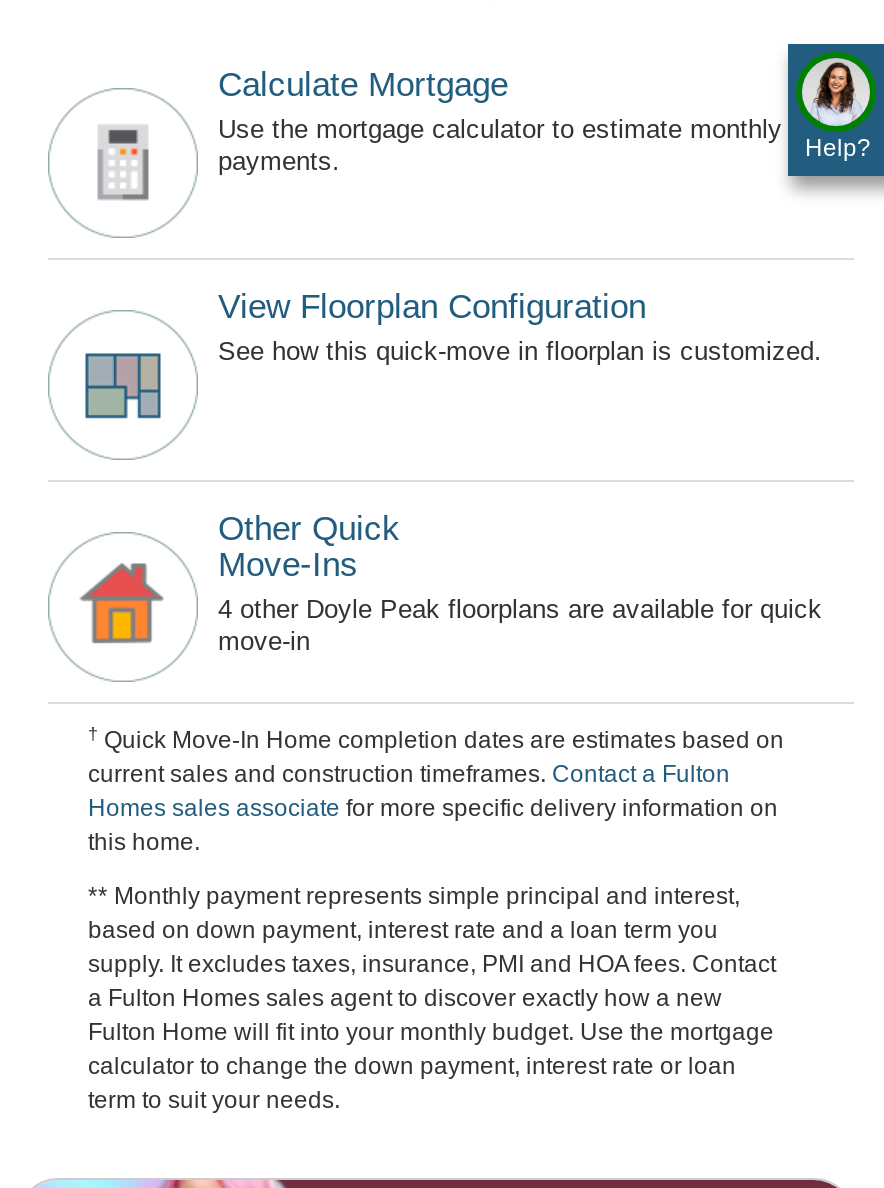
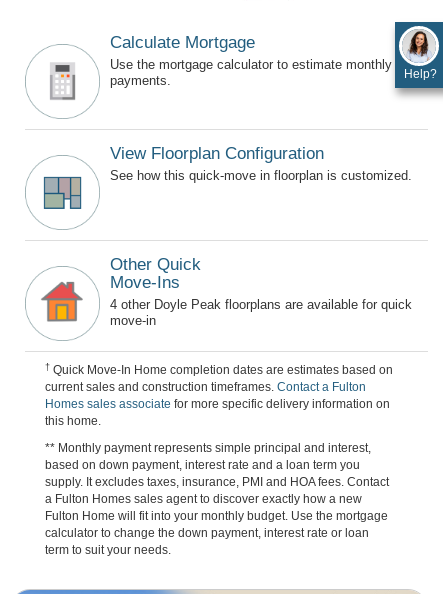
- [image]
+ [image]
